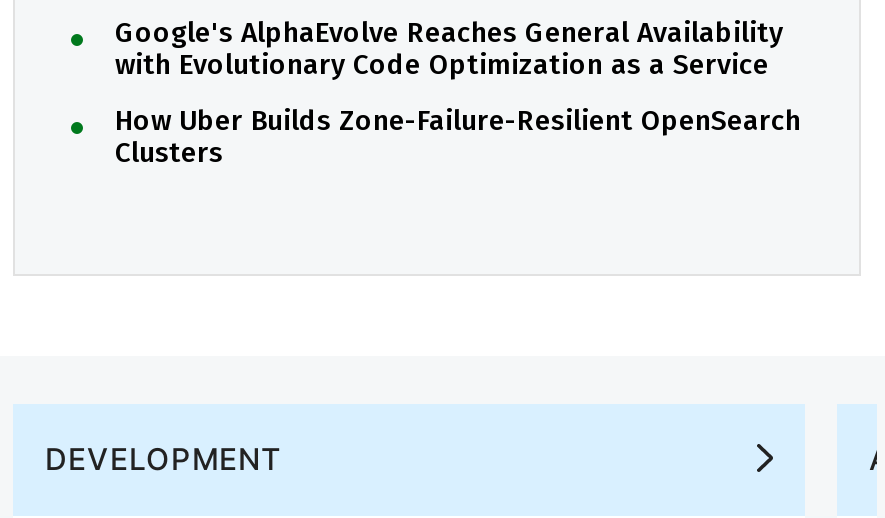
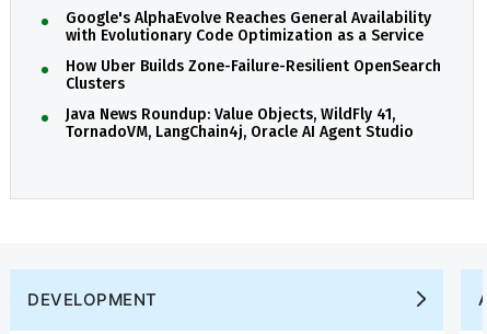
+ Java News Roundup: Value Objects, WildFly 41,
+ TornadoVM, LangChain4j, Oracle AI Agent Studio
